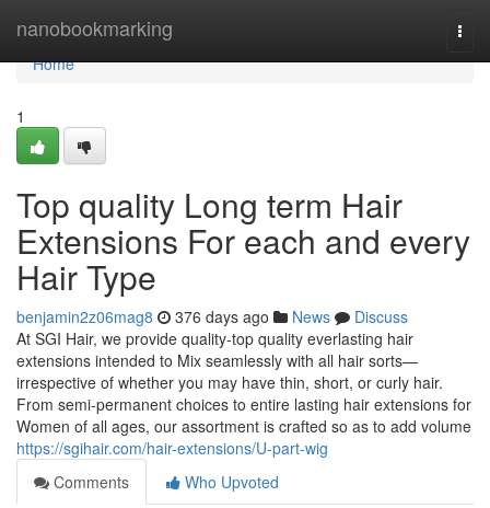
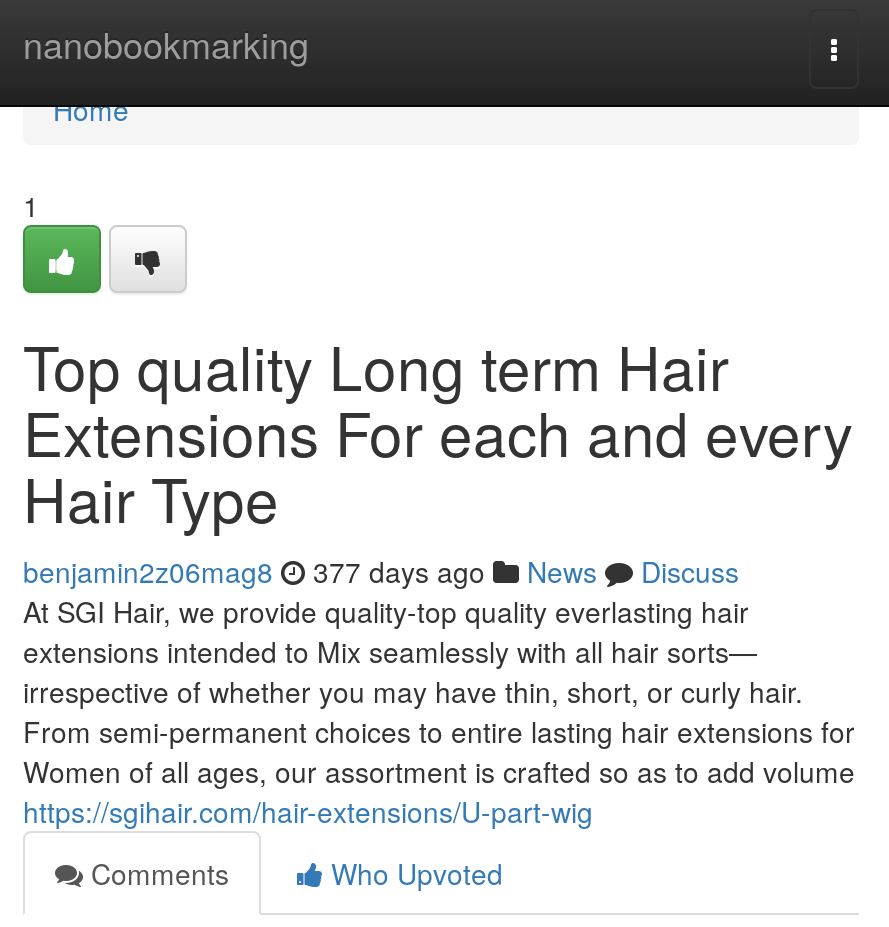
- benjamin2z06mag8 376 days ago News Discuss
+ benjamin2z06mag8 377 days ago News Discuss
